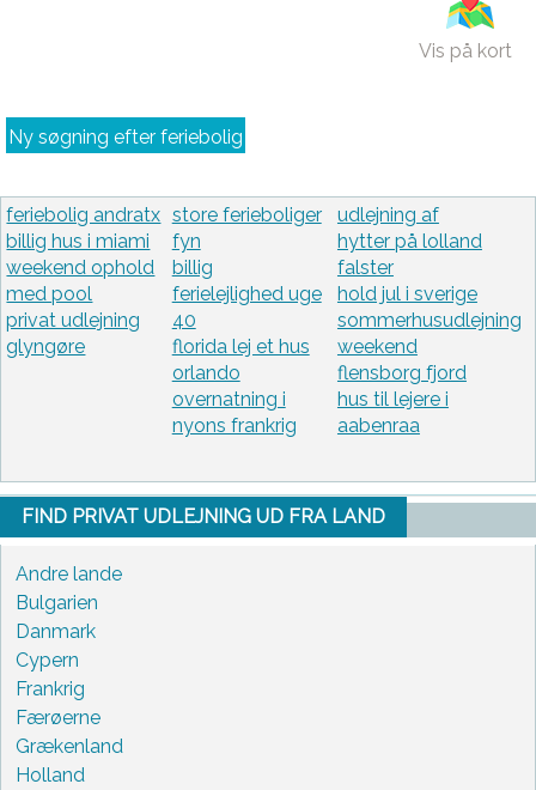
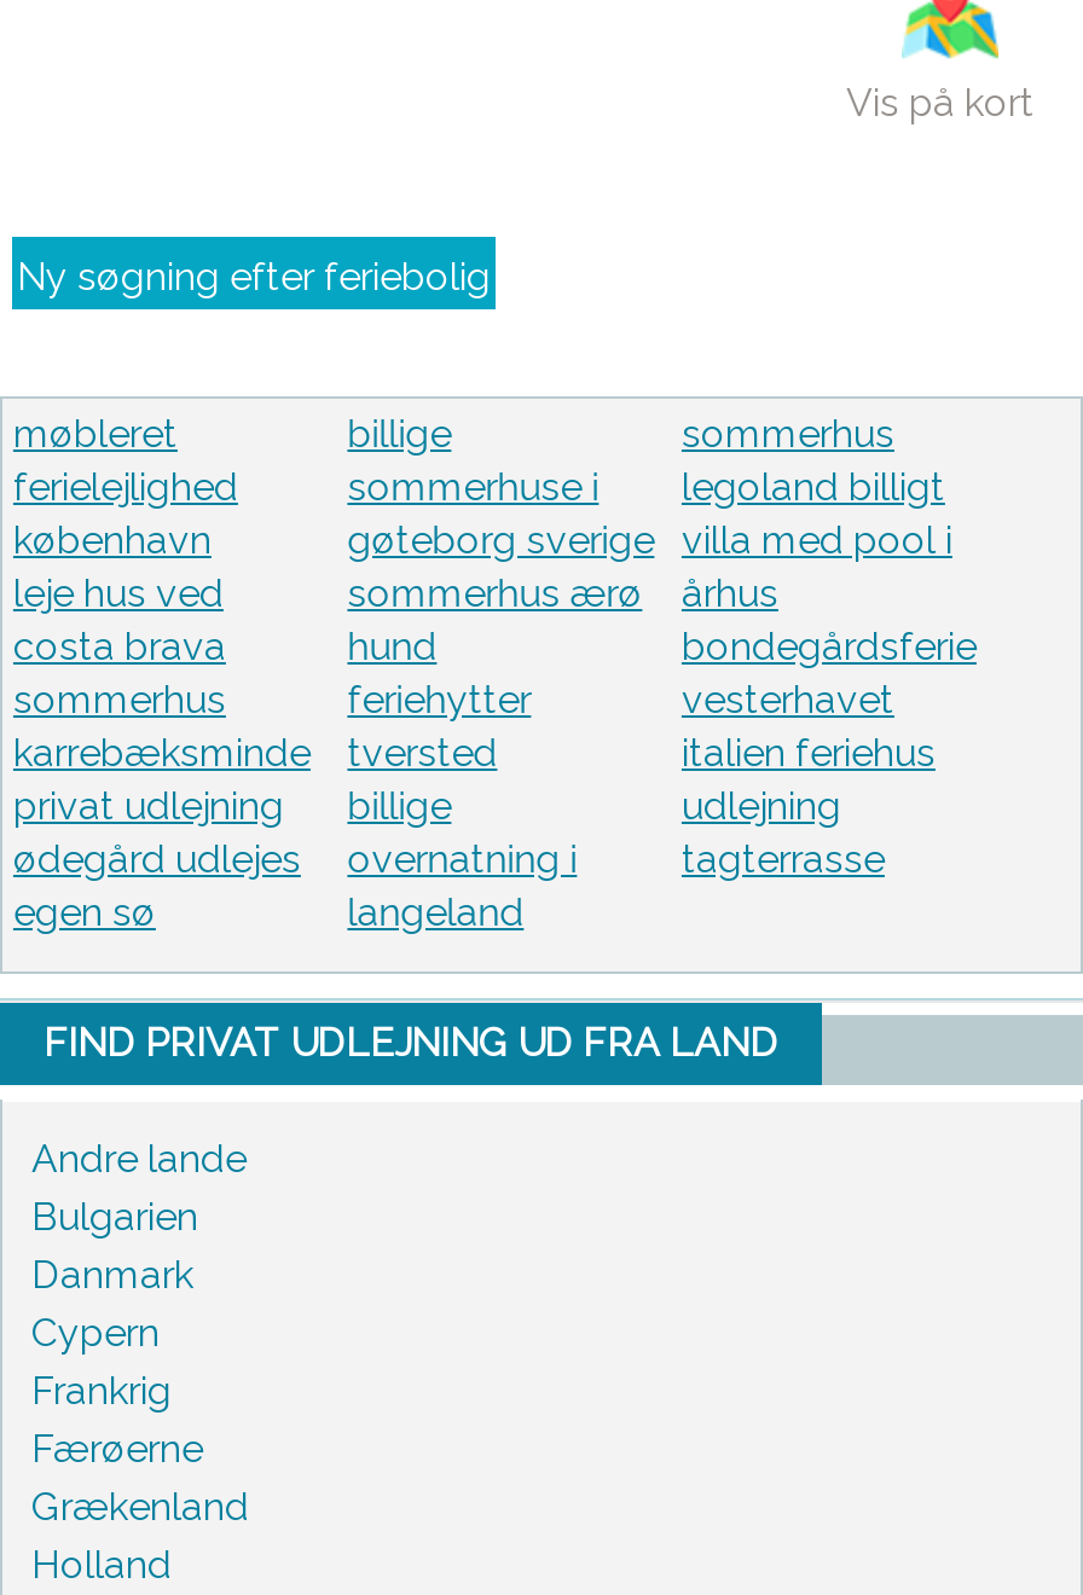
- feriebolig andratx
- billig hus i miami
- weekend ophold
- med pool
+ møbleret
+ ferielejlighed
+ københavn
+ leje hus ved
+ costa brava
+ sommerhus
+ karrebæksminde

- store ferieboliger
- fyn
- billig
- ferielejlighed uge
- 40
- florida lej et hus
- orlando
+ billige
+ sommerhuse i
+ gøteborg sverige
+ sommerhus ærø
+ hund
+ feriehytter
+ tversted
+ billige

- udlejning af
- hytter på lolland
- falster
- hold jul i sverige
- sommerhusudlejning
- weekend
- flensborg fjord
- hus til lejere i
- aabenraa
+ sommerhus
+ legoland billigt
+ villa med pool i
+ århus
+ bondegårdsferie
+ vesterhavet
+ italien feriehus
+ udlejning
+ tagterrasse

moved down: privat udlejning

- glyngøre
+ ødegård udlejes
+ egen sø

moved down: overnatning i

- nyons frankrig
+ langeland
